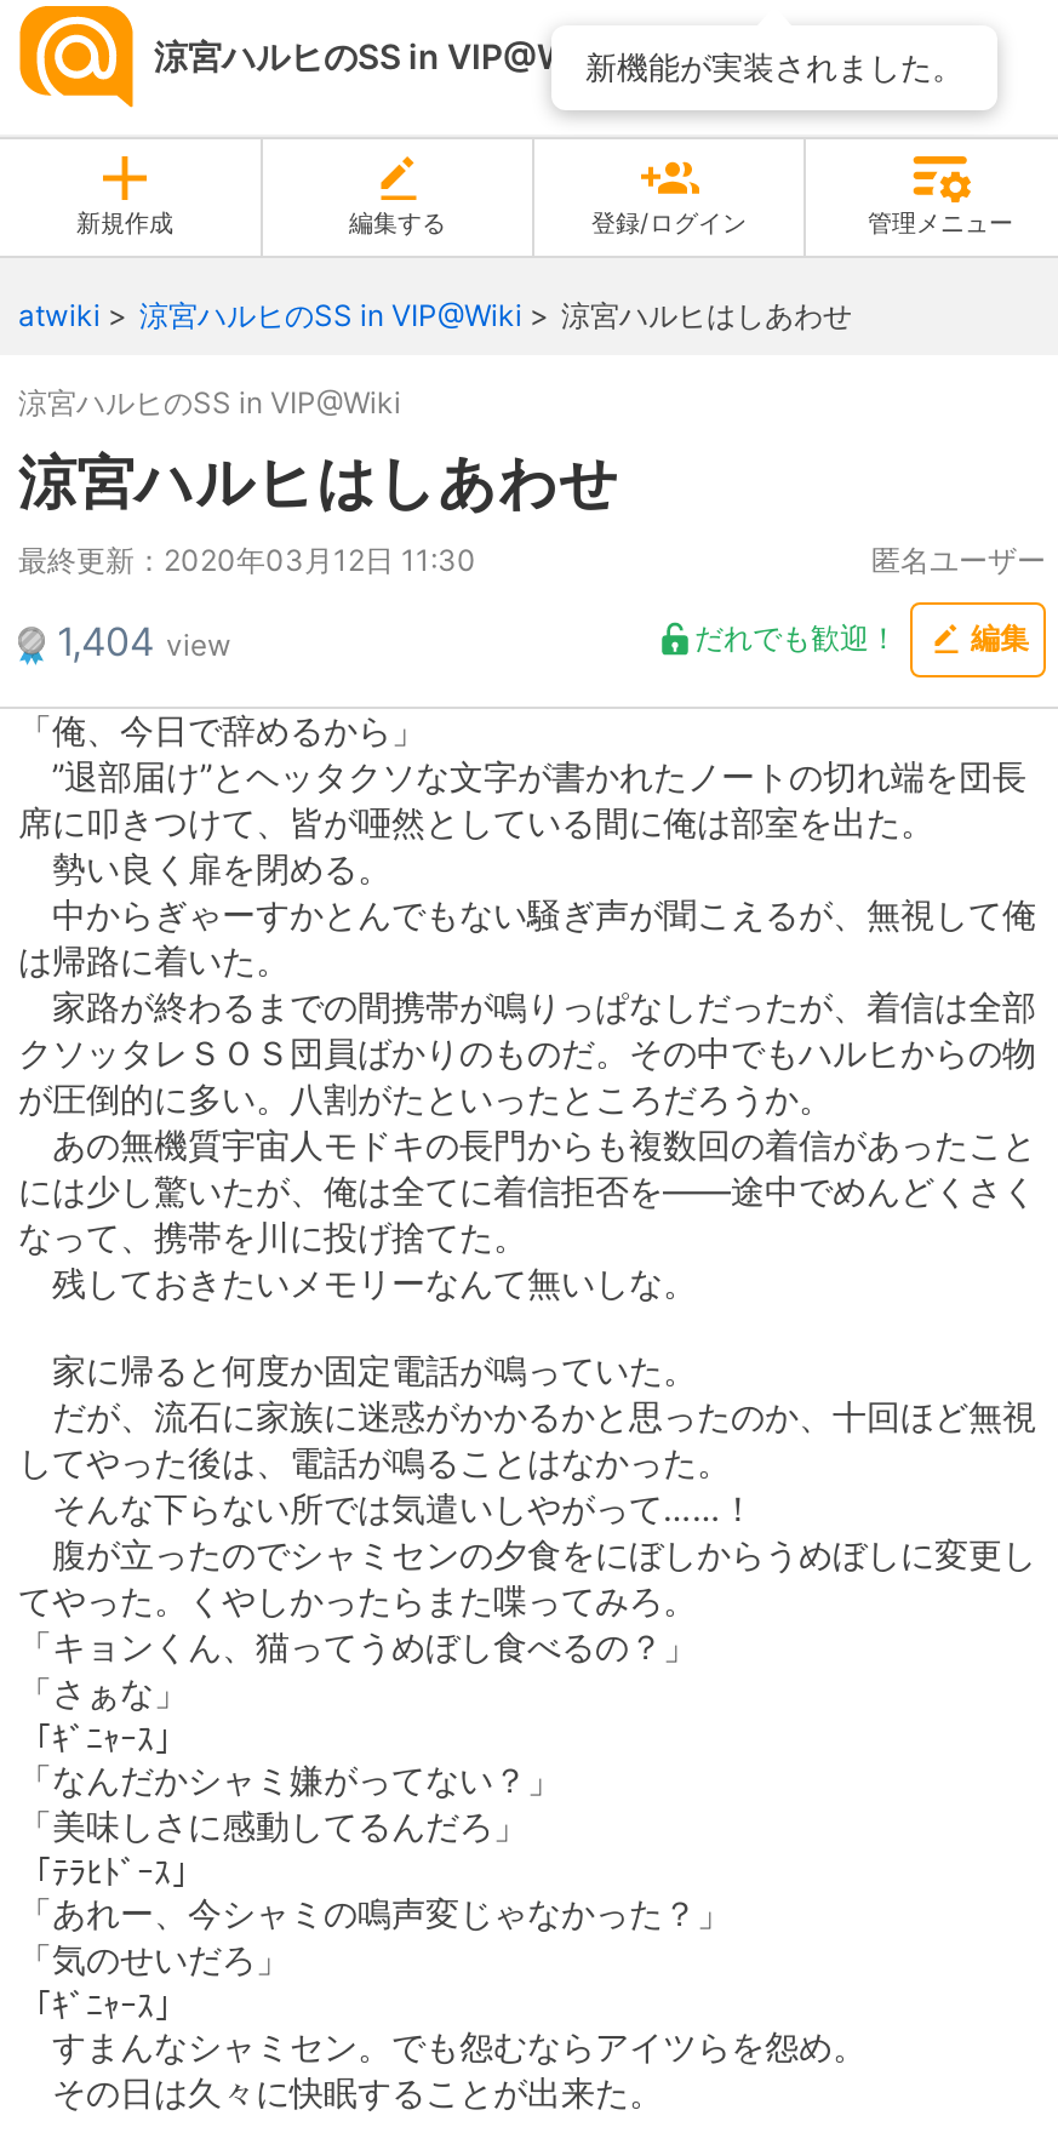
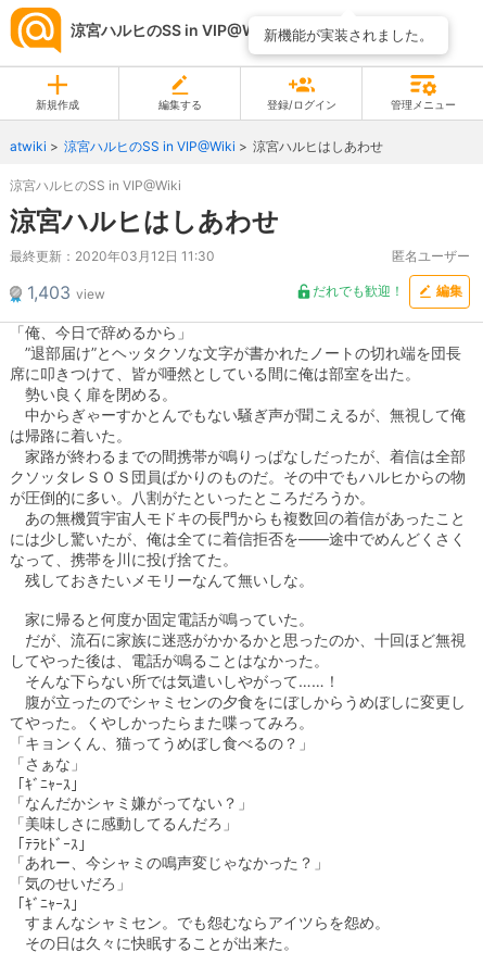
- 1,404 view
+ 1,403 view
